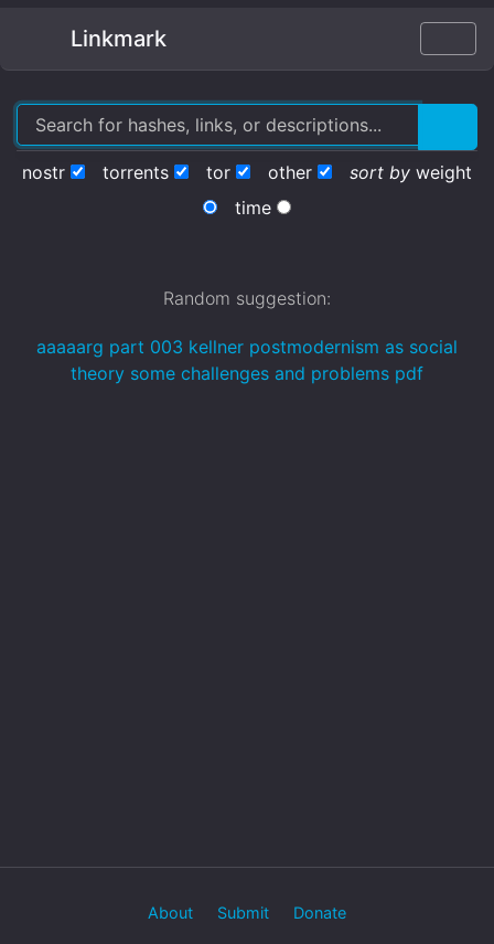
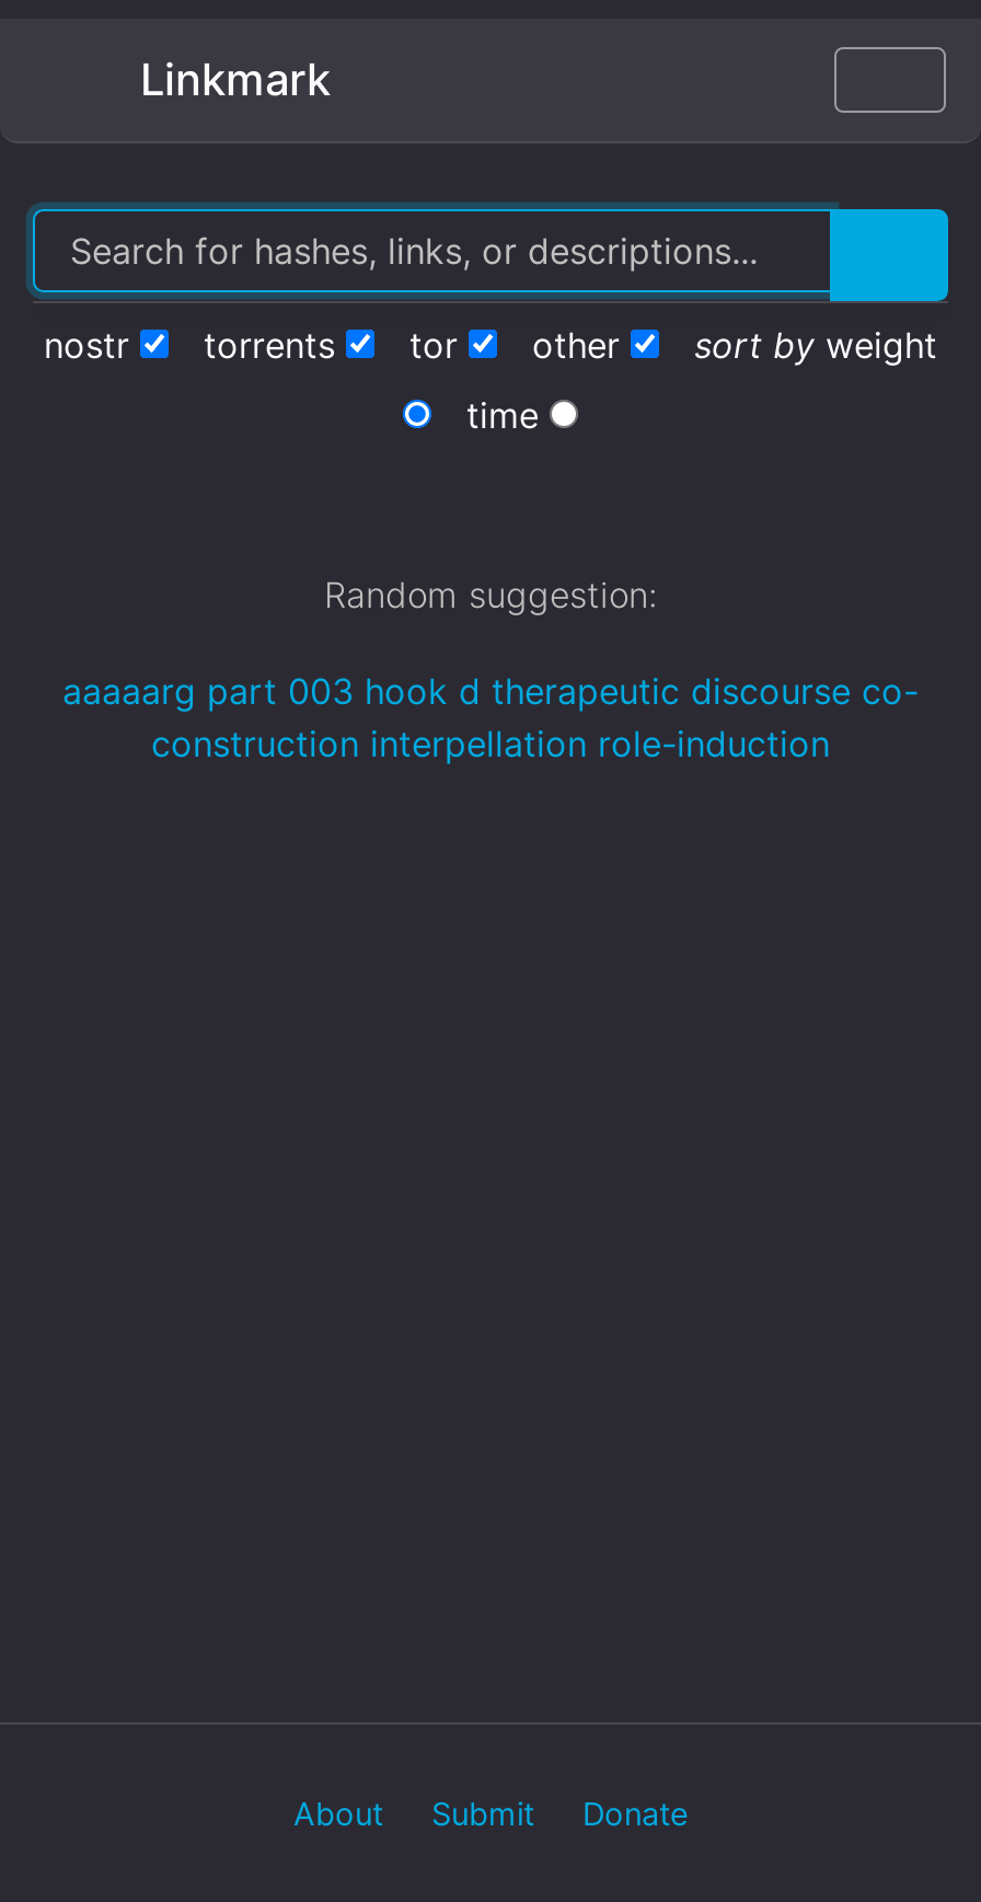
- aaaaarg part 003 kellner postmodernism as social
- theory some challenges and problems pdf
+ aaaaarg part 003 hook d therapeutic discourse co-
+ construction interpellation role-induction
